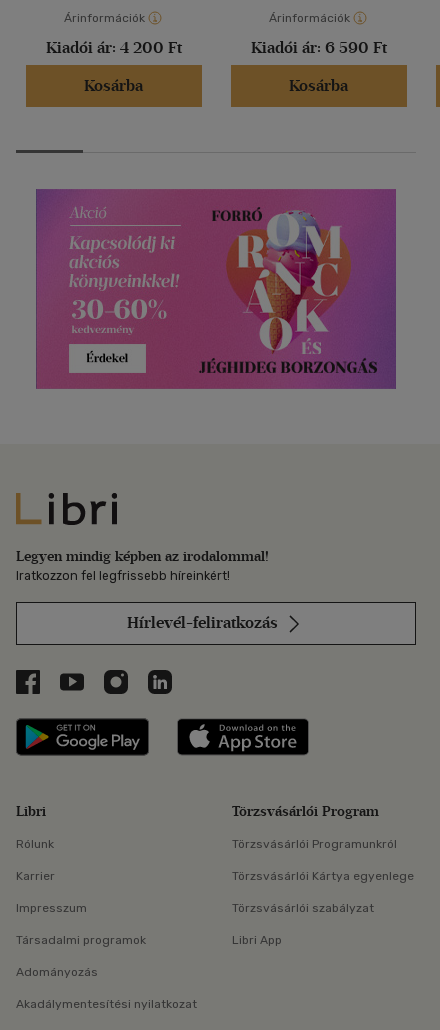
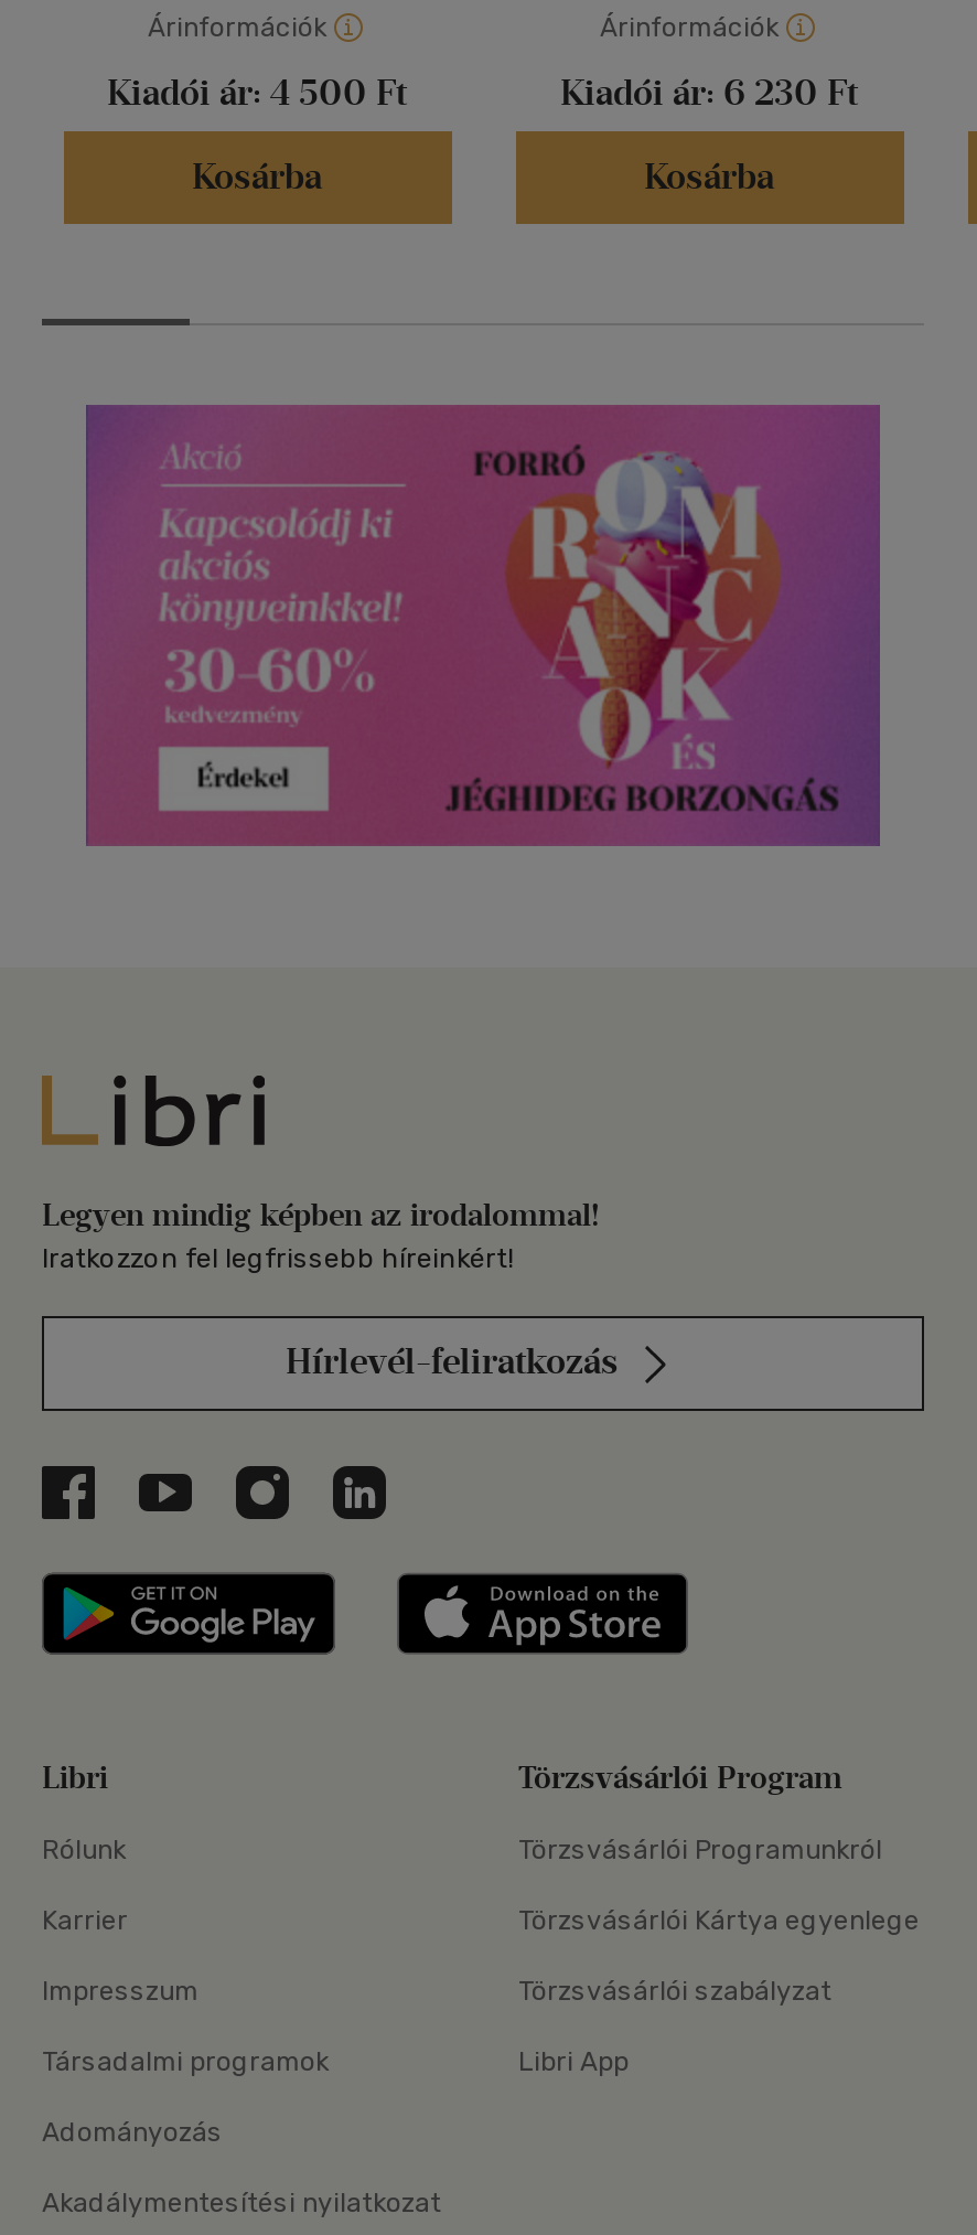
- Kiadói ár: 4 200 Ft
+ Kiadói ár: 4 500 Ft

- Kiadói ár: 6 590 Ft
+ Kiadói ár: 6 230 Ft
